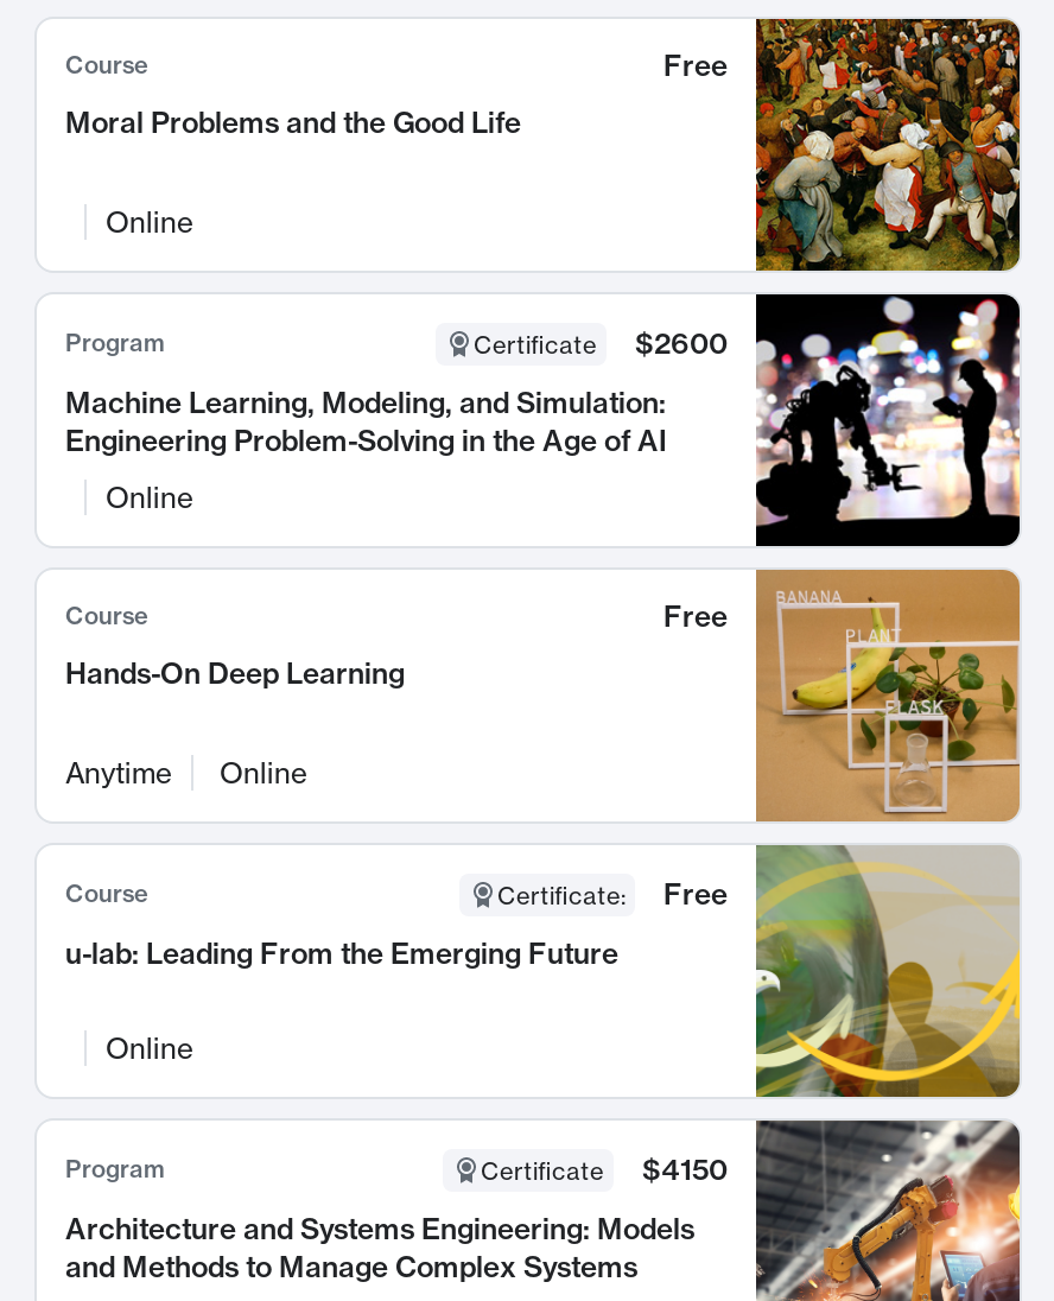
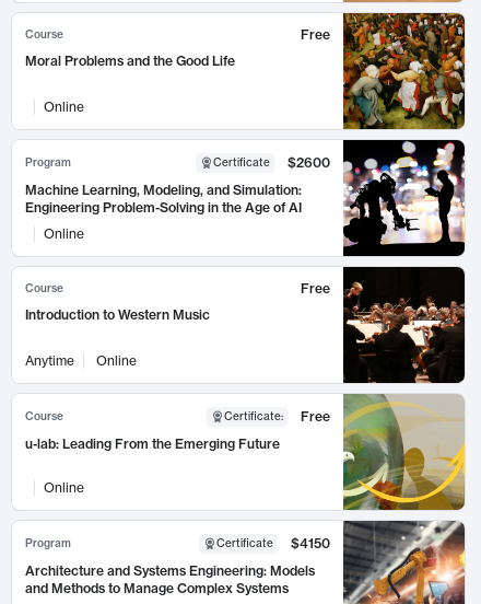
- [image]
+ [image]

- Hands-On Deep Learning
+ Introduction to Western Music
